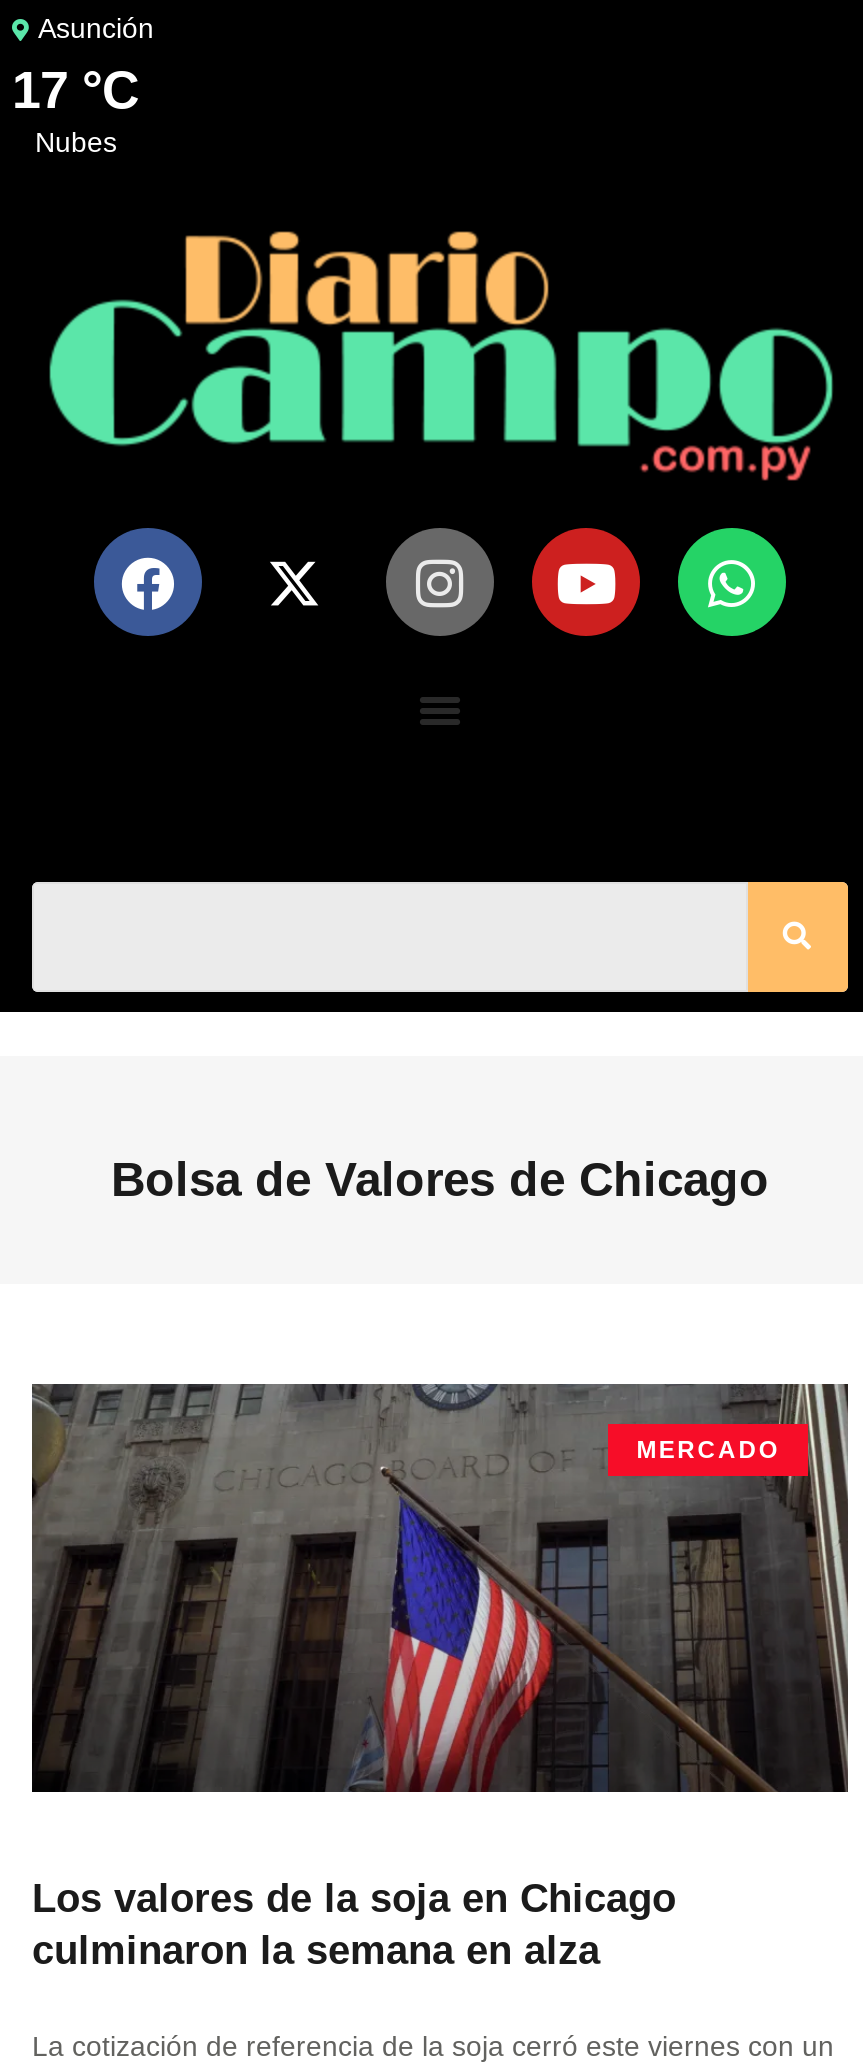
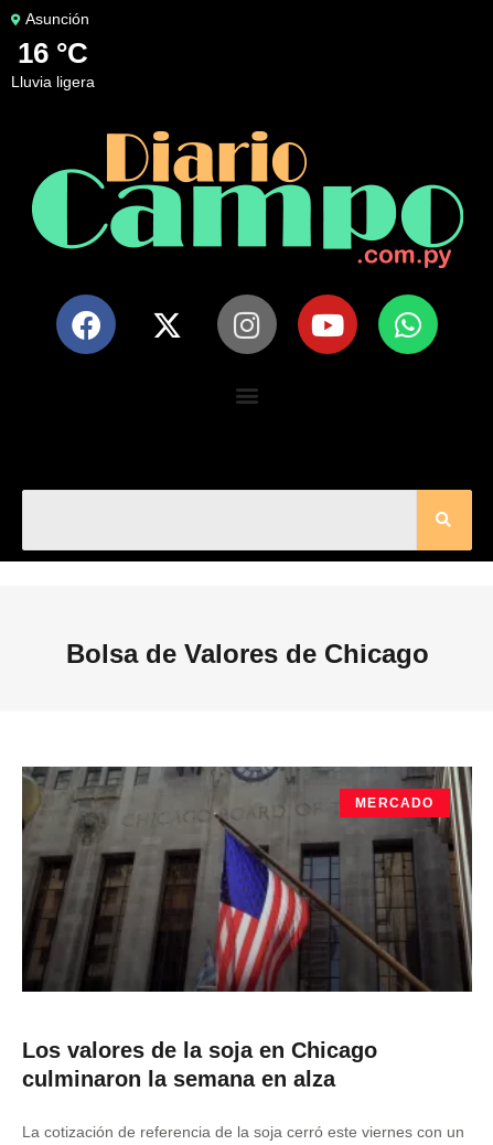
- 17 °C
- nubes
+ 16 °C
+ lluvia ligera
